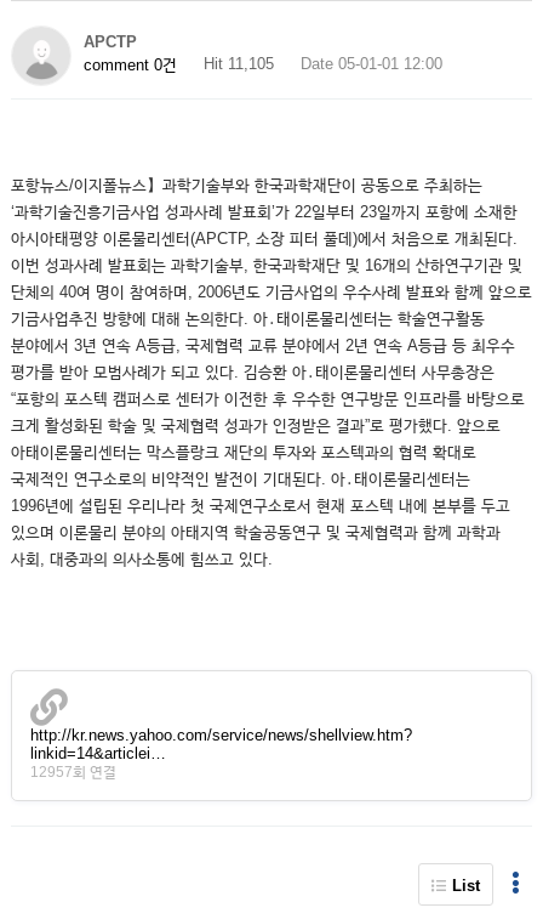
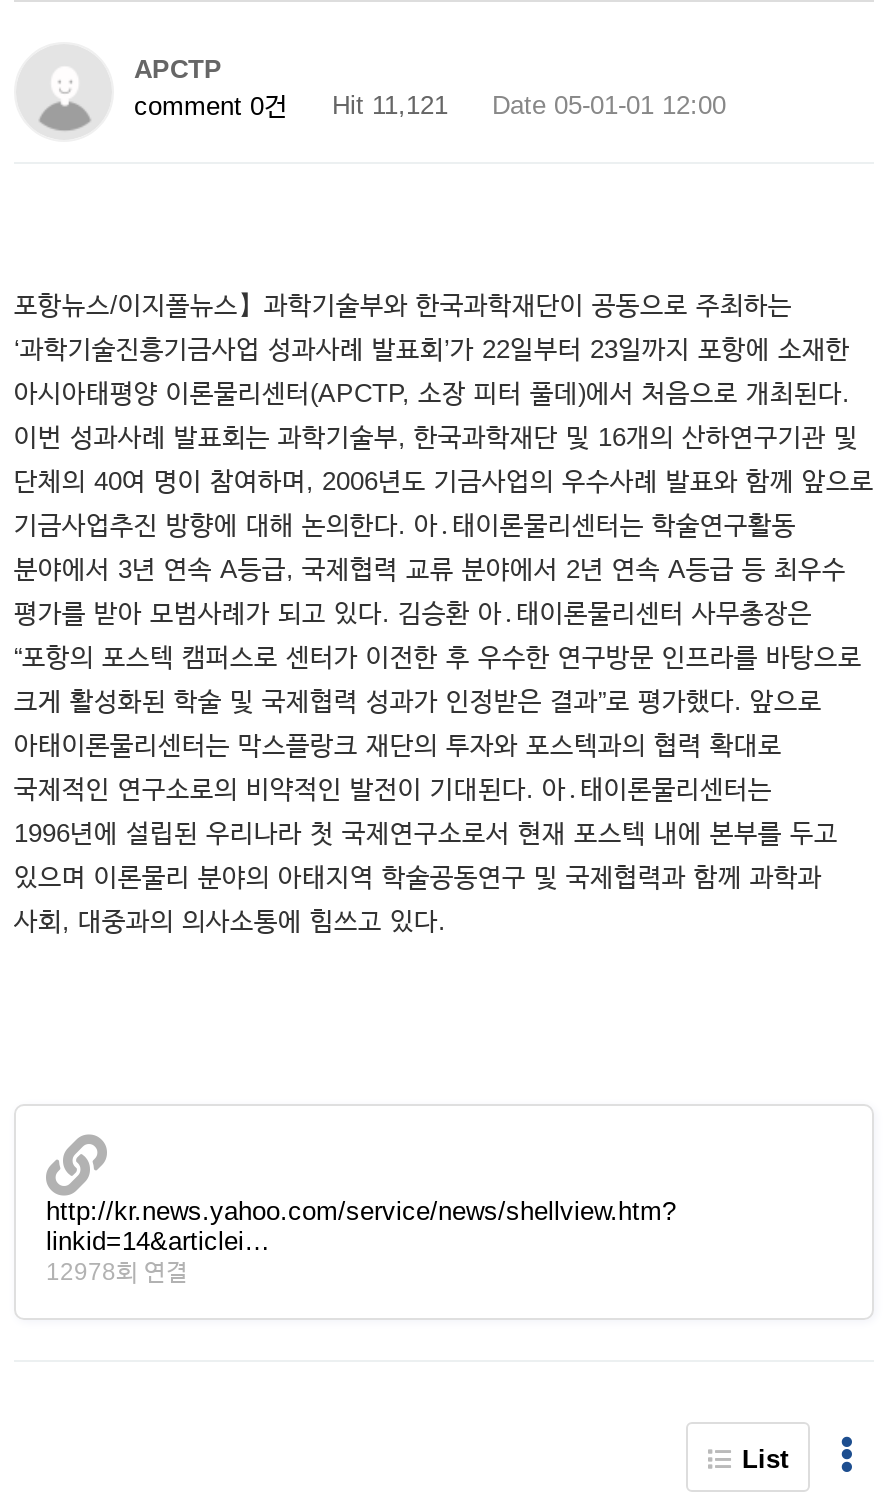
- comment 0건 Hit 11,105 Date 05-01-01 12:00
+ comment 0건 Hit 11,121 Date 05-01-01 12:00

- 12957회 연결
+ 12978회 연결
